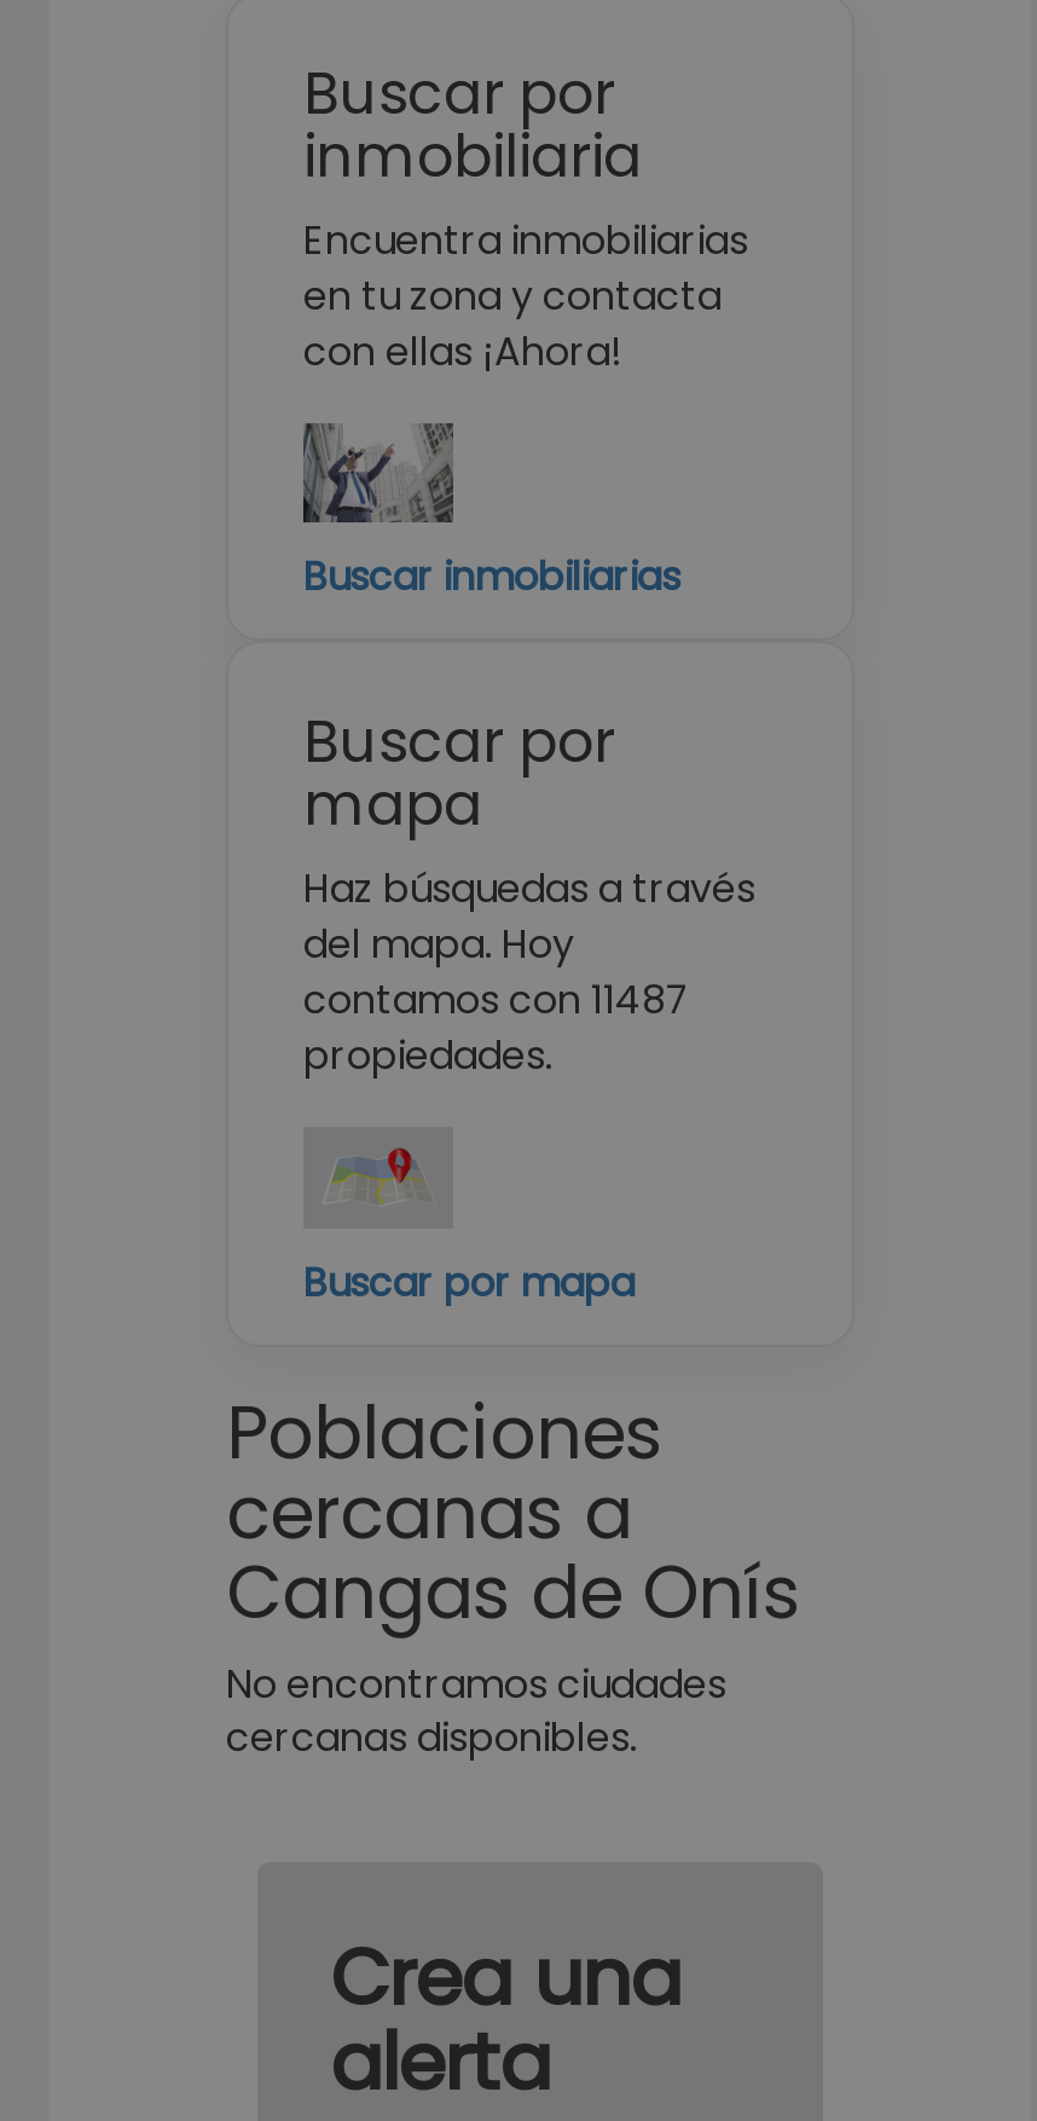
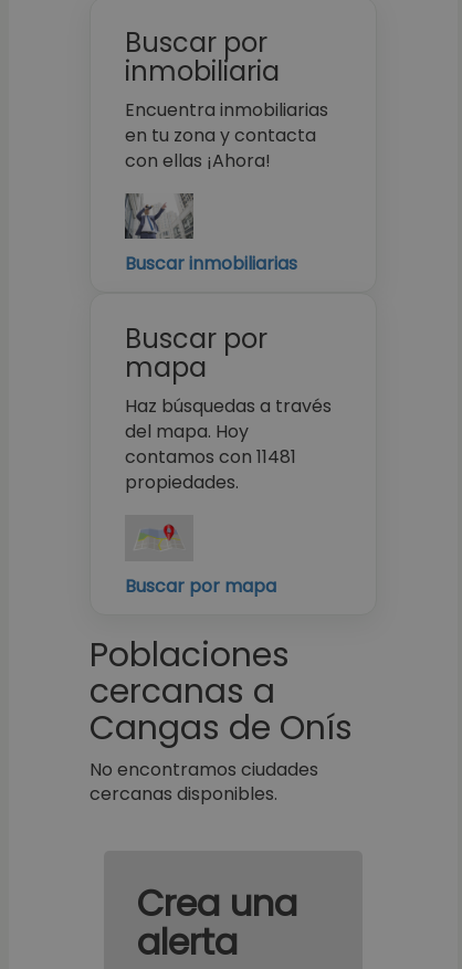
- contamos con 11487
+ contamos con 11481
